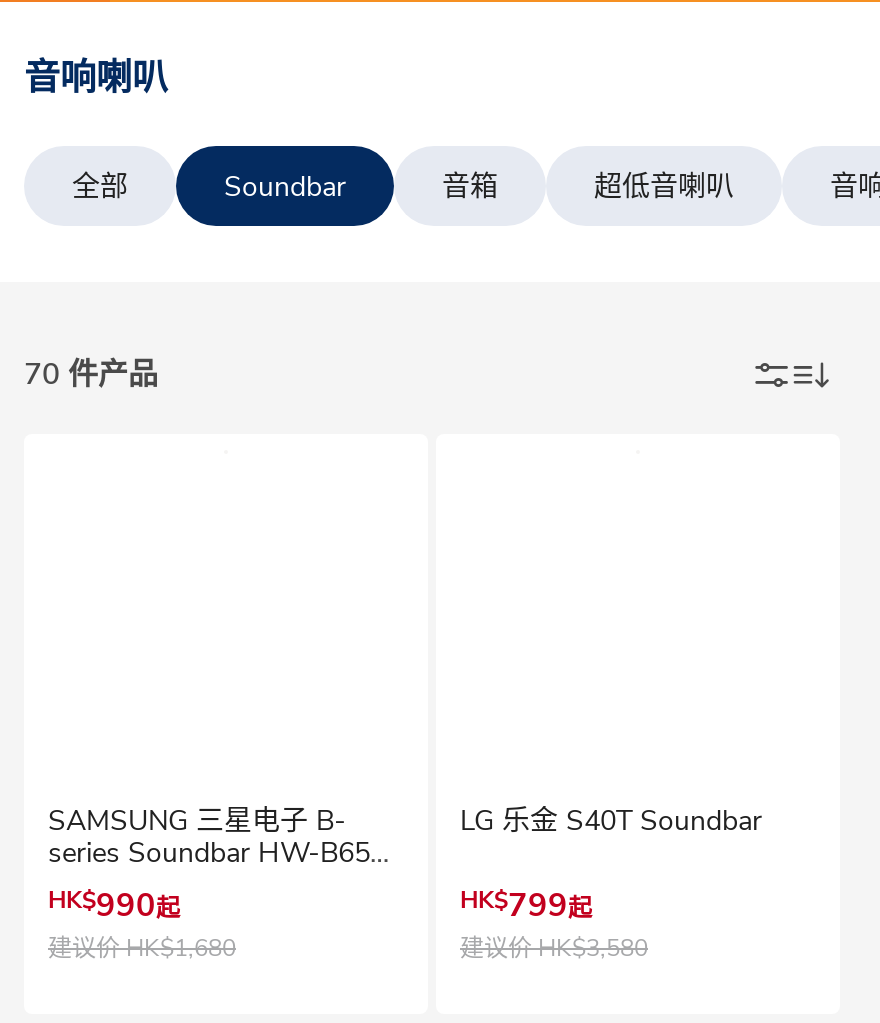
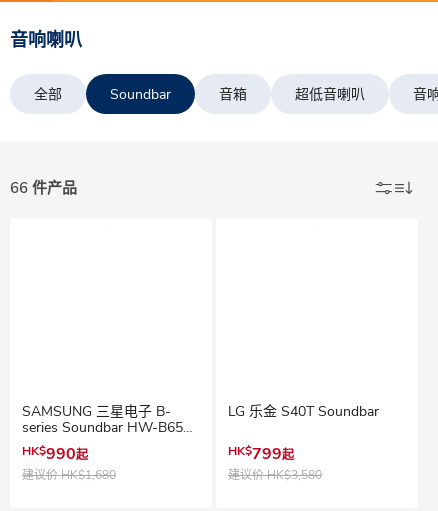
- 70 件产品
+ 66 件产品
